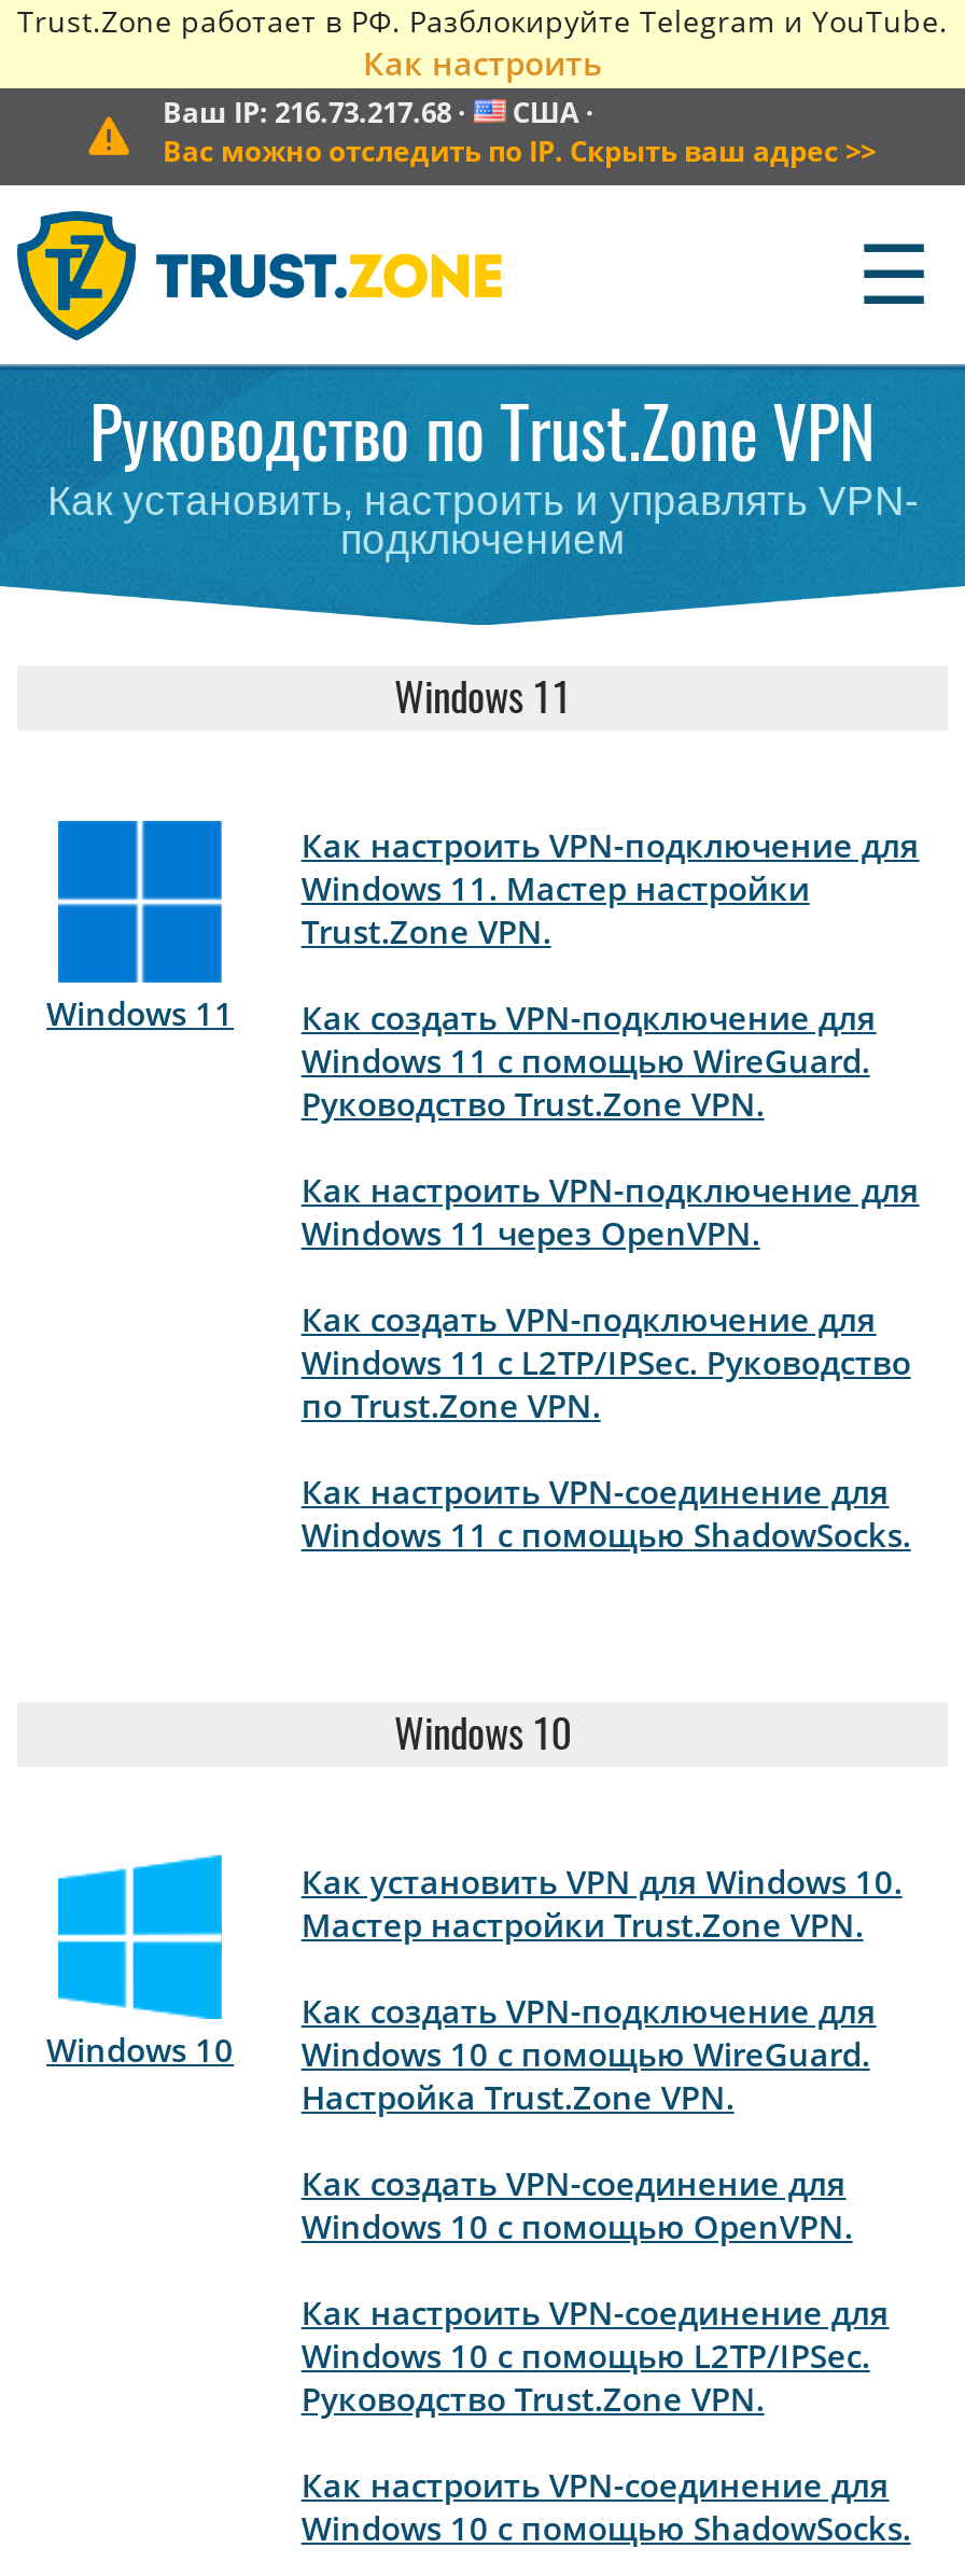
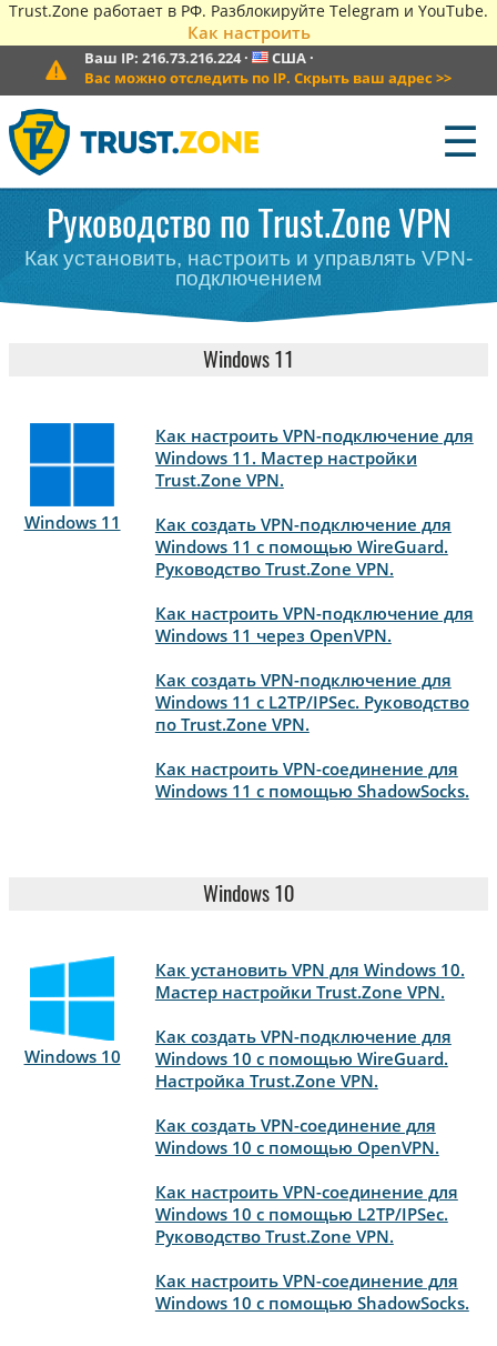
- Ваш IP: 216.73.217.68 · США ·
+ Ваш IP: 216.73.216.224 · США ·
